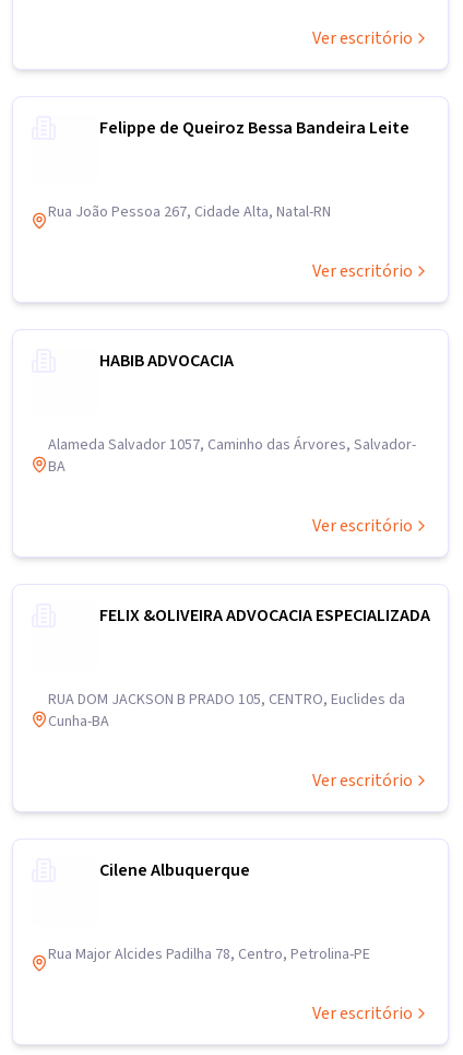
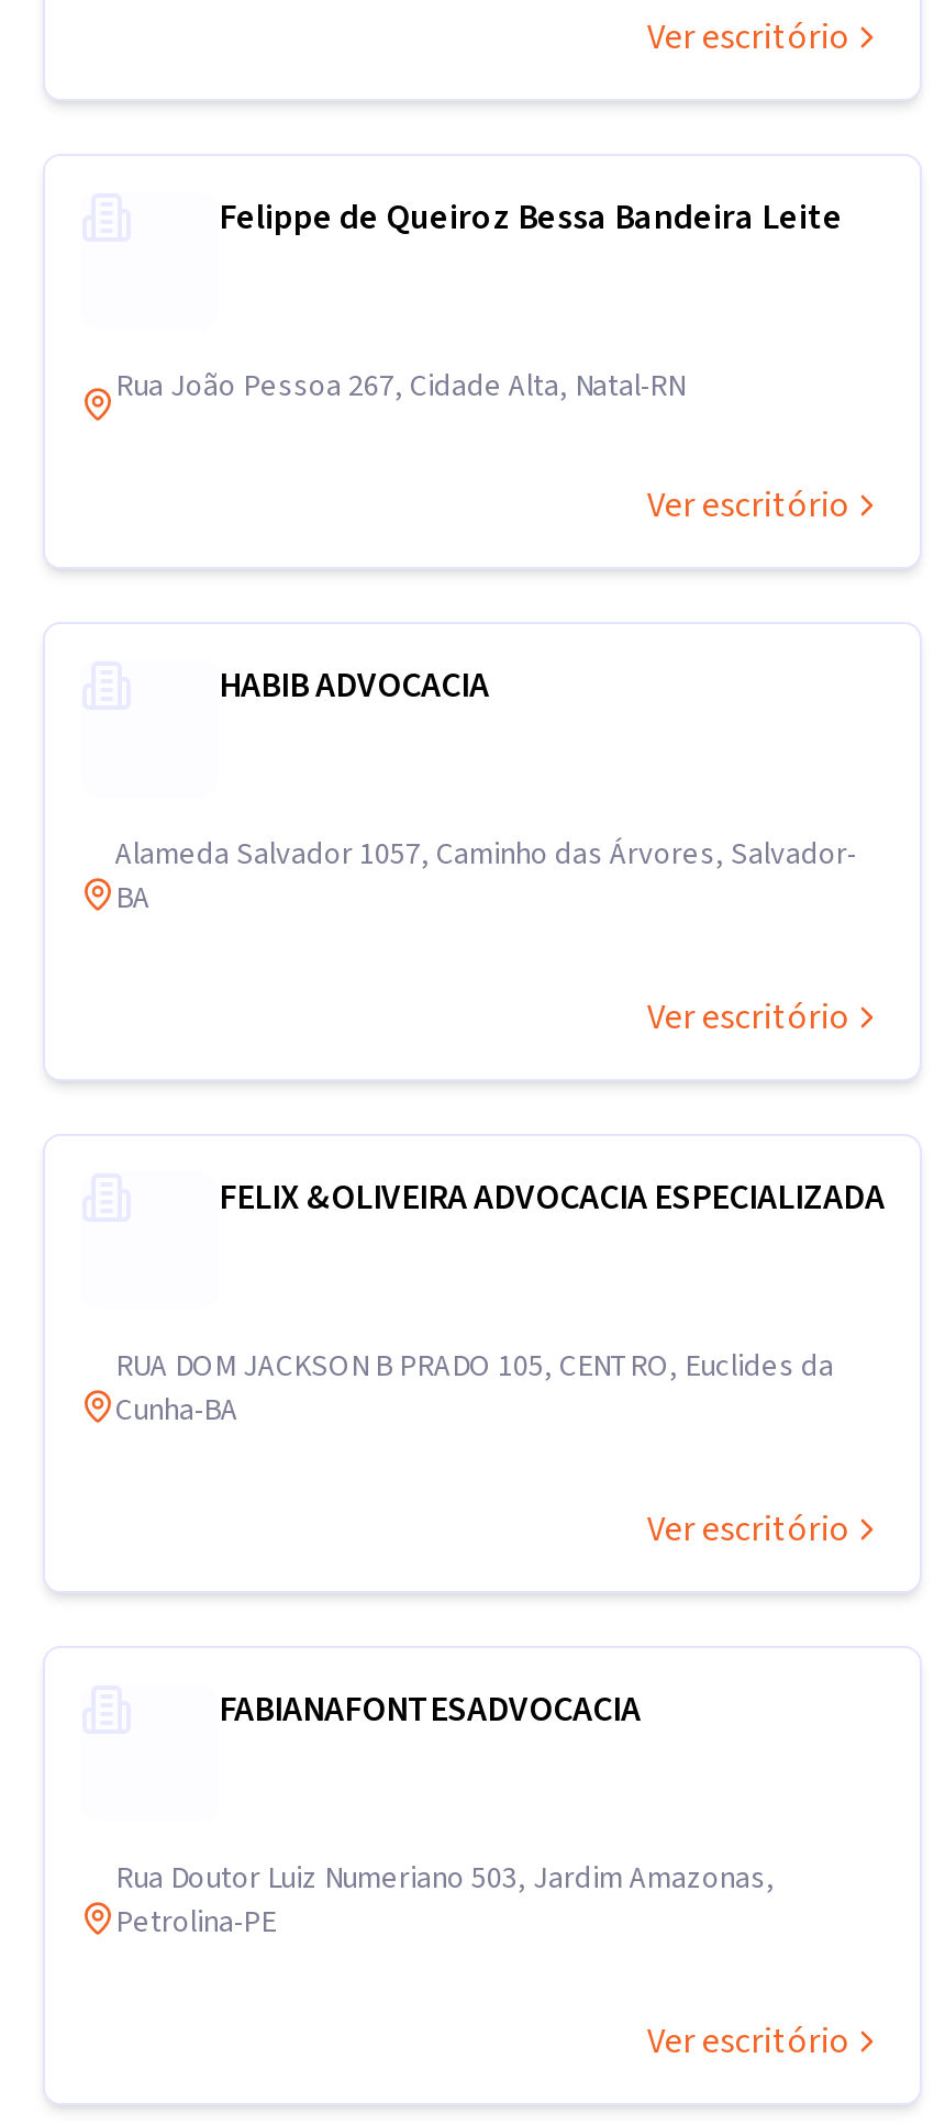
- Cilene Albuquerque
+ FABIANAFONTESADVOCACIA

- Rua Major Alcides Padilha 78, Centro, Petrolina-PE
+ Rua Doutor Luiz Numeriano 503, Jardim Amazonas,
+ Petrolina-PE
